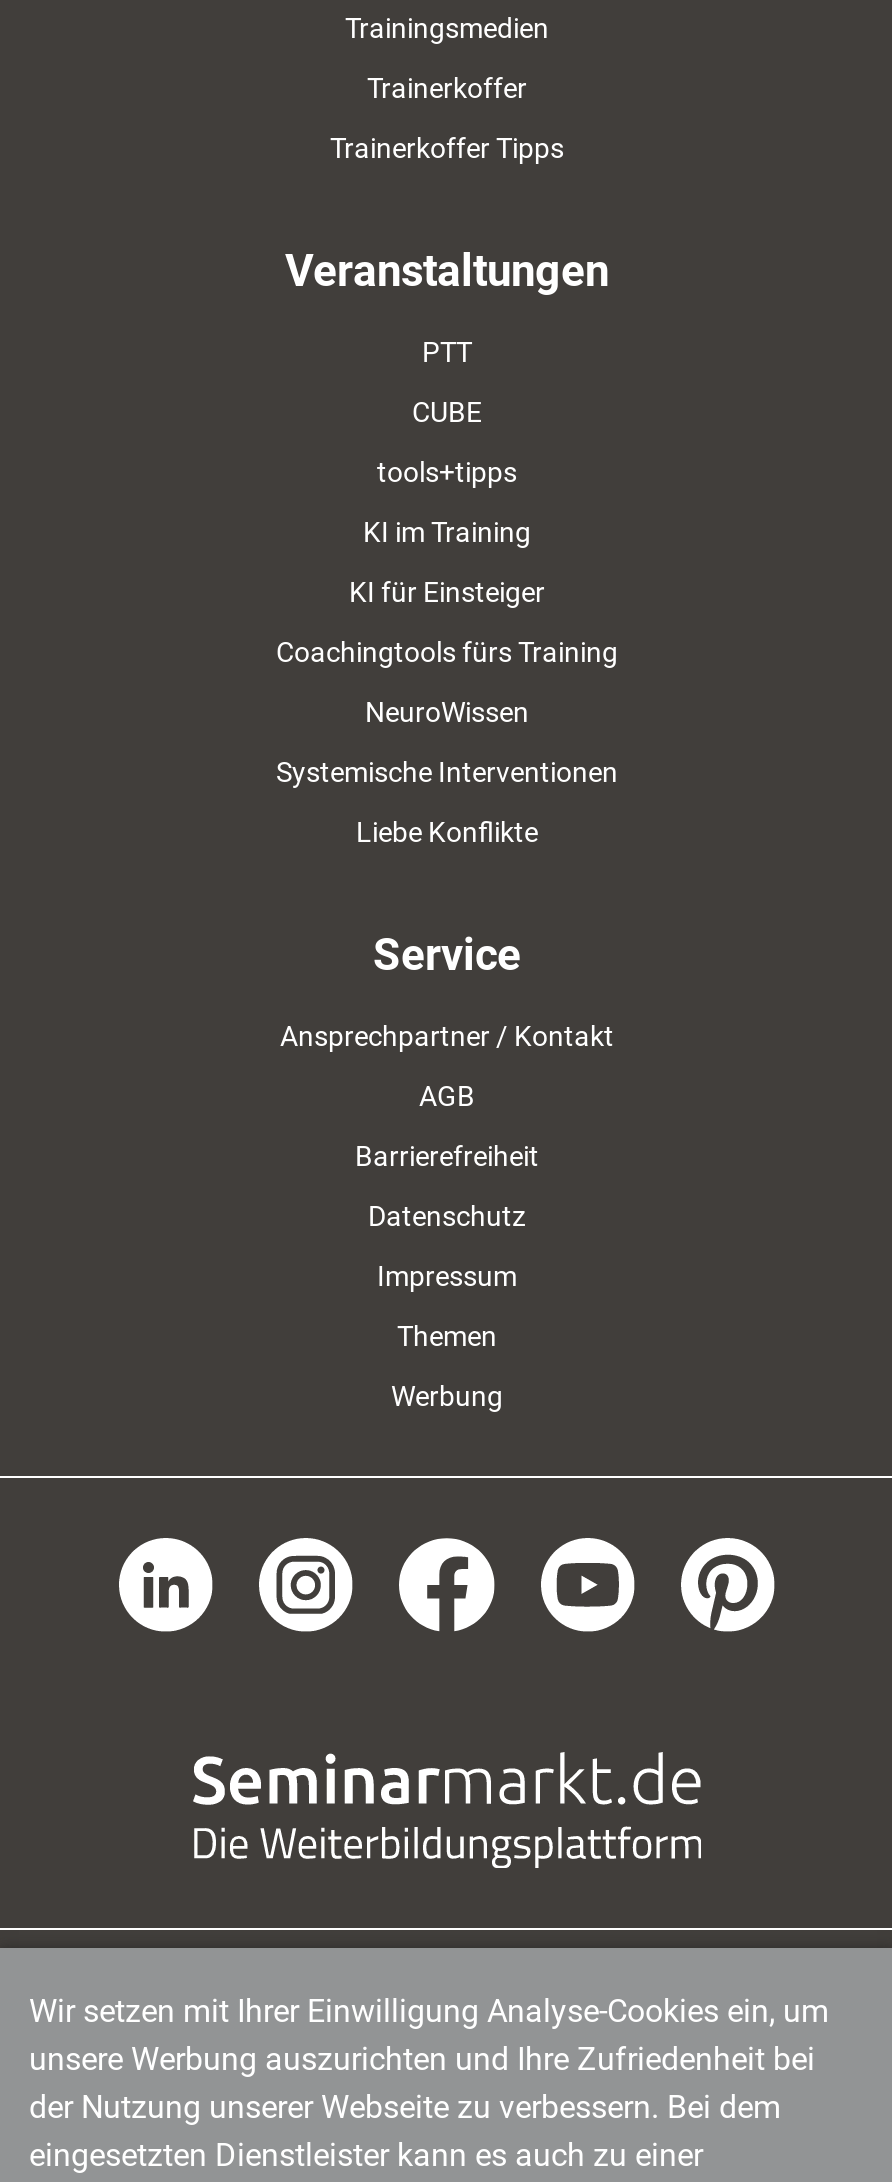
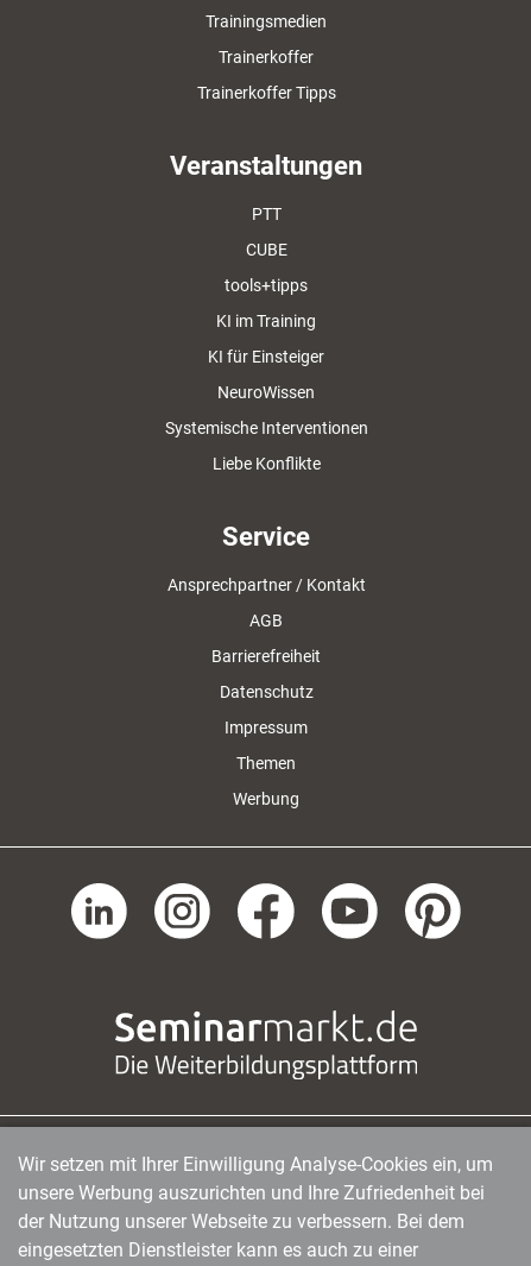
- Coachingtools fürs Training
